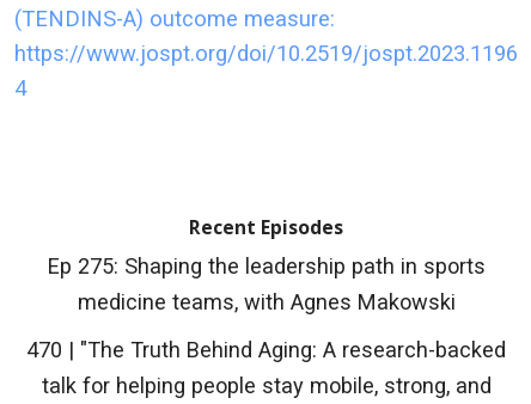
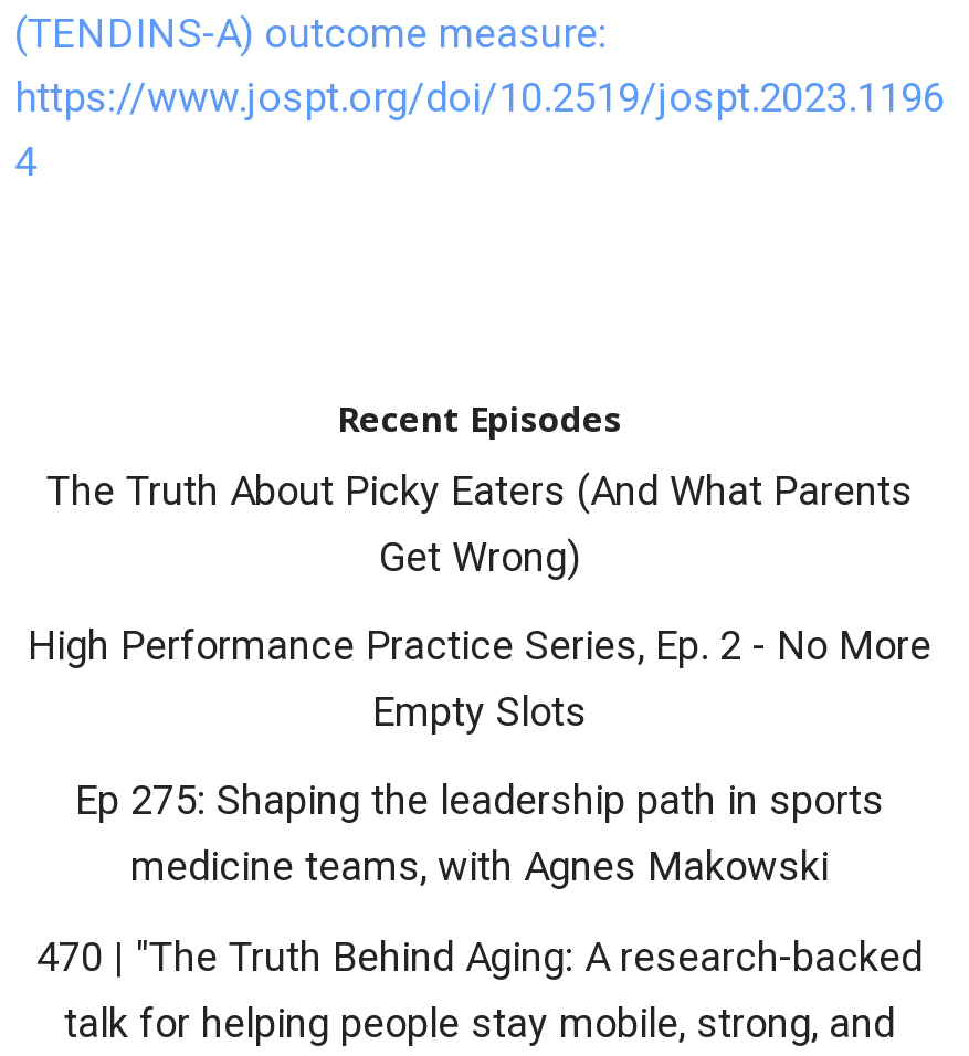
+ The Truth About Picky Eaters (And What Parents
+ Get Wrong)
+ High Performance Practice Series, Ep. 2 - No More
+ Empty Slots
